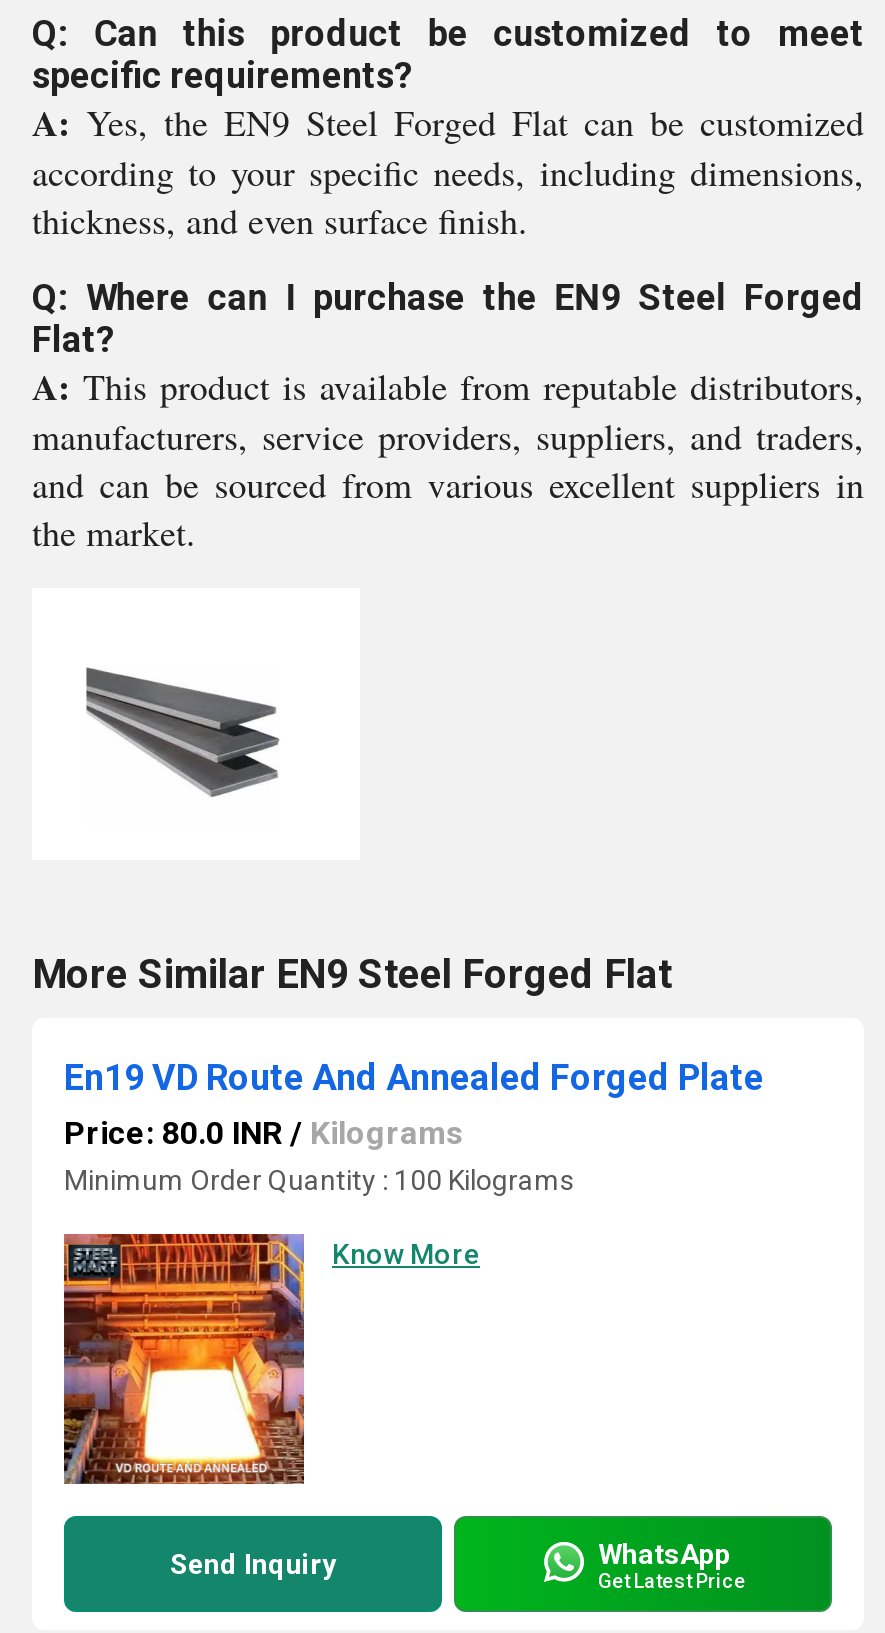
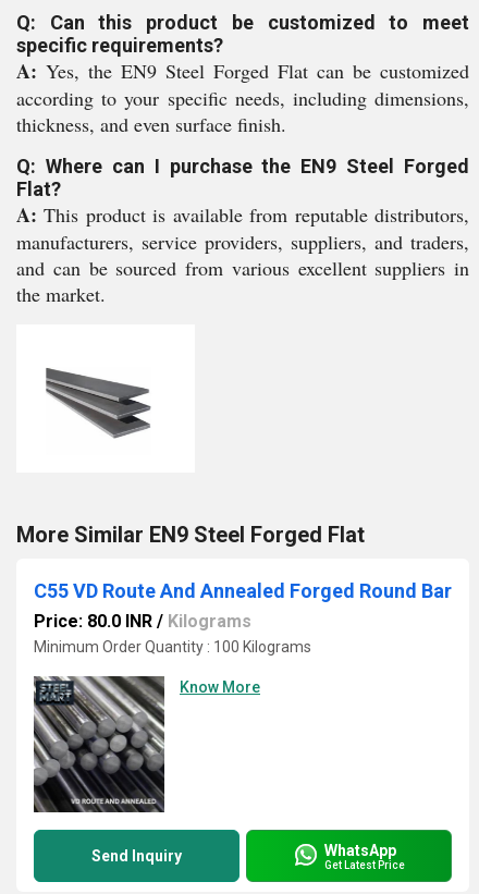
- En19 VD Route And Annealed Forged Plate
+ C55 VD Route And Annealed Forged Round Bar

- [image]
+ [image]
